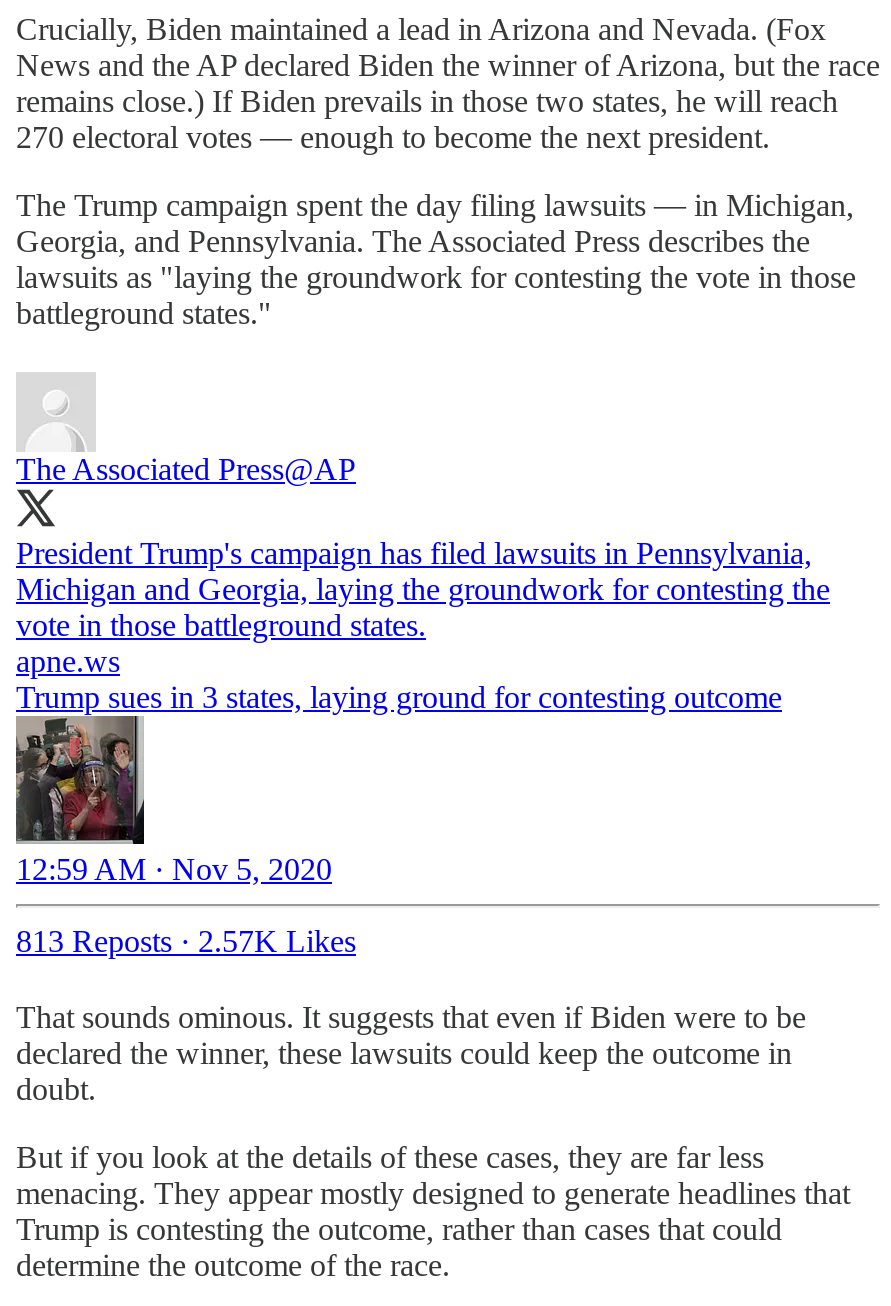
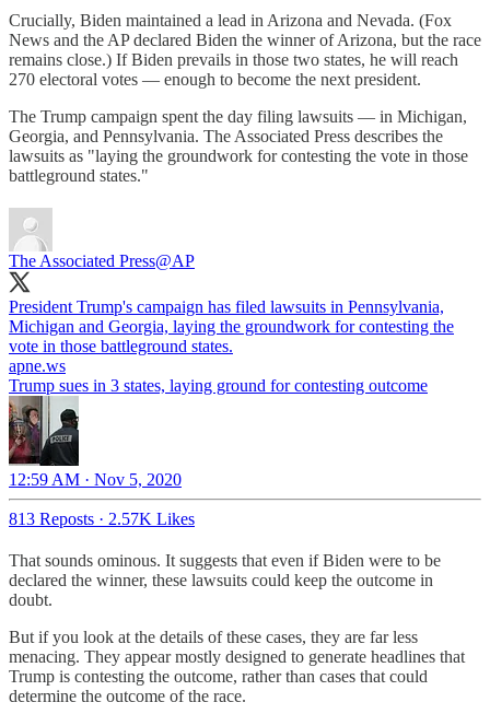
- [image]
+ [image]
